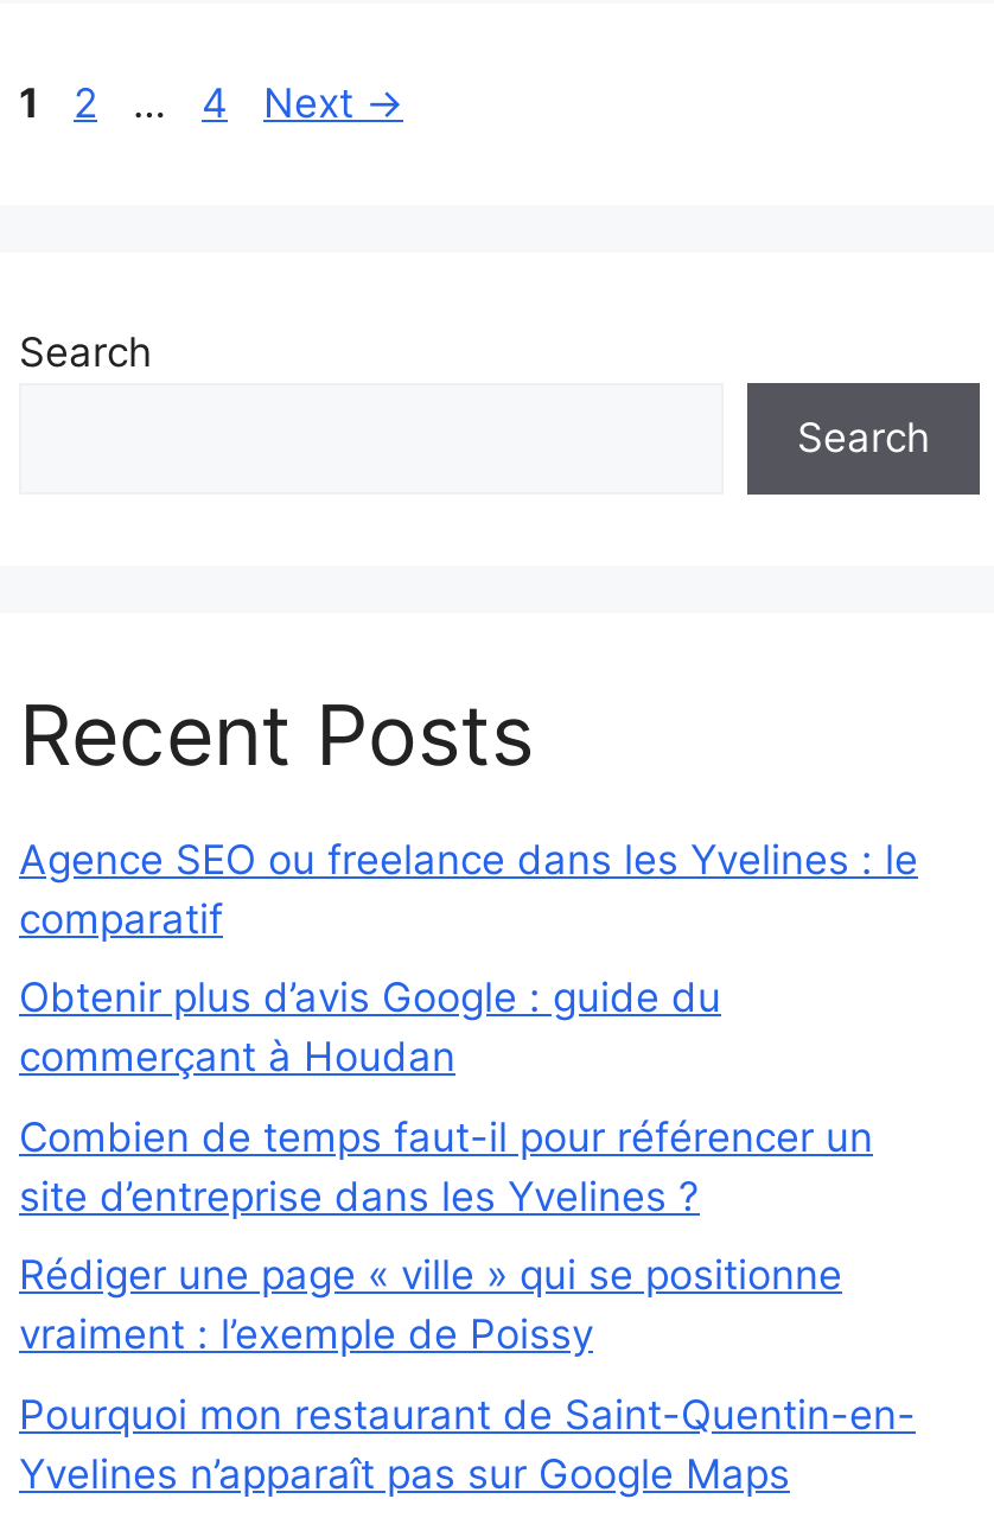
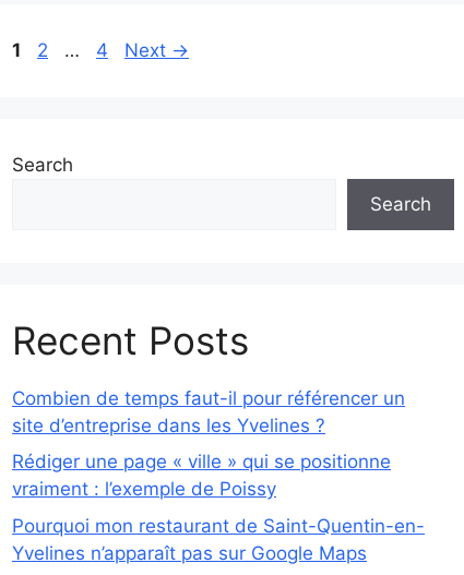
- Agence SEO ou freelance dans les Yvelines : le
- comparatif
- Obtenir plus d’avis Google : guide du
- commerçant à Houdan
